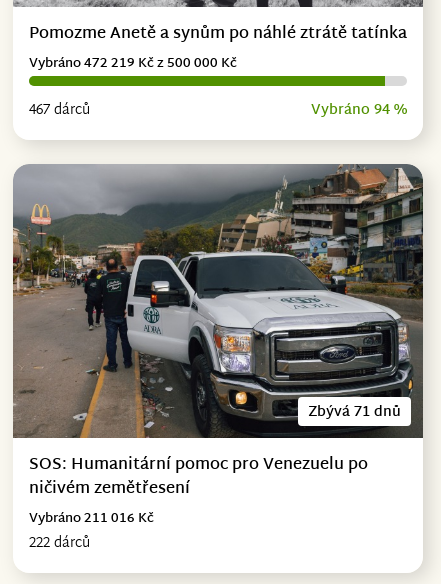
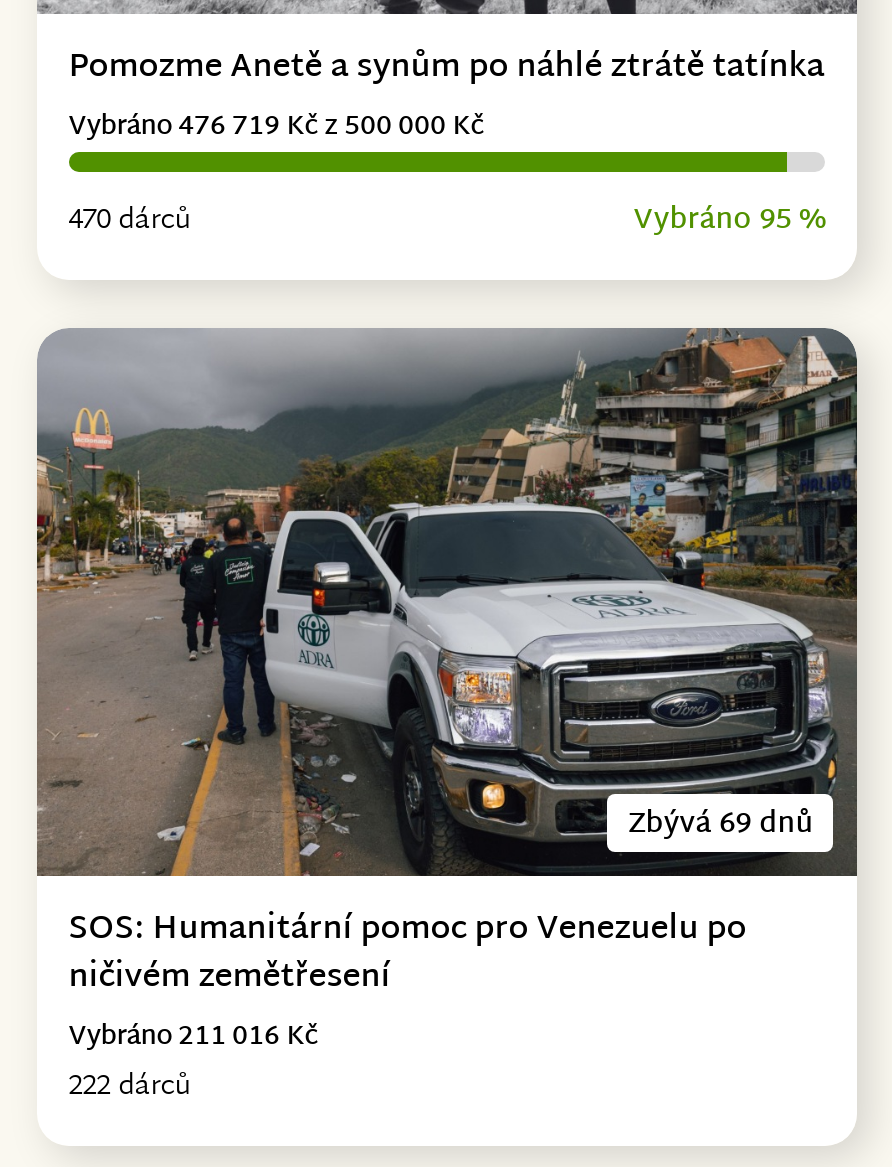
- Vybráno 472 219 Kč z 500 000 Kč
+ Vybráno 476 719 Kč z 500 000 Kč

- 467 dárců
+ 470 dárců

- Vybráno 94 %
+ Vybráno 95 %

- Zbývá 71 dnů
+ Zbývá 69 dnů
